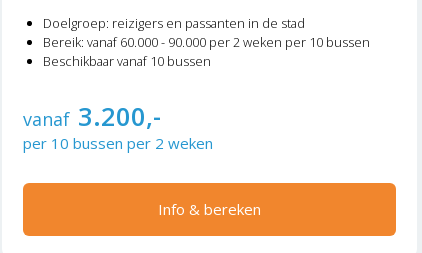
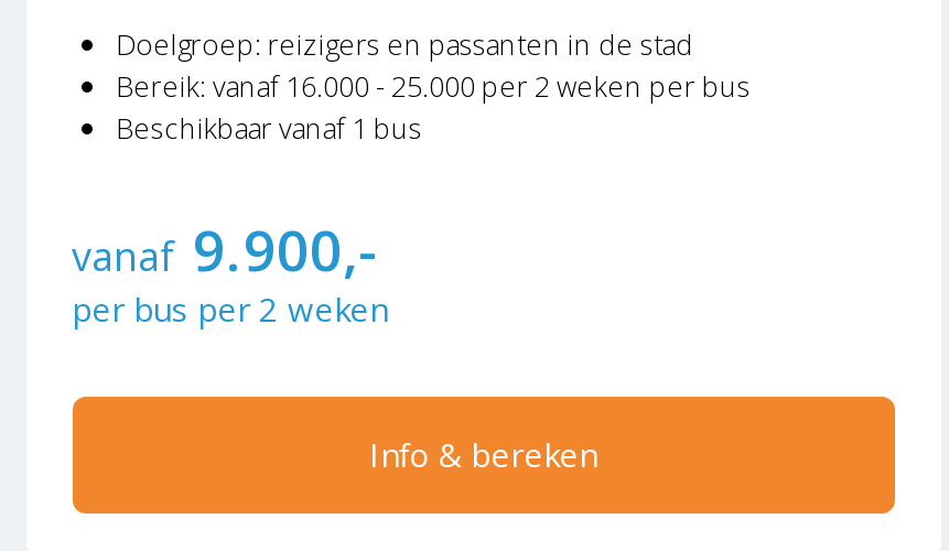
- Bereik: vanaf 60.000 - 90.000 per 2 weken per 10 bussen
- Beschikbaar vanaf 10 bussen
+ Bereik: vanaf 16.000 - 25.000 per 2 weken per bus
+ Beschikbaar vanaf 1 bus

- vanaf 3.200,-
- per 10 bussen per 2 weken
+ vanaf 9.900,-
+ per bus per 2 weken
